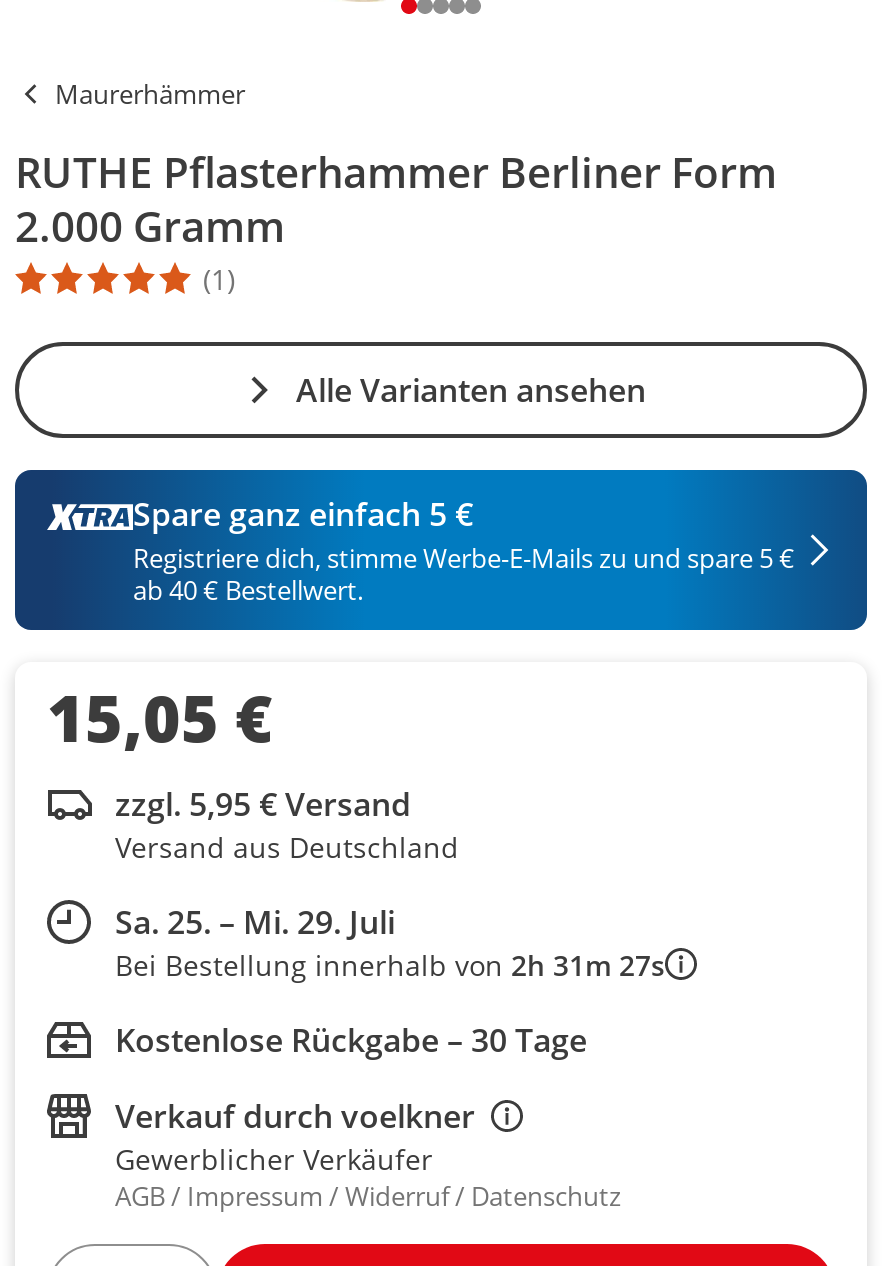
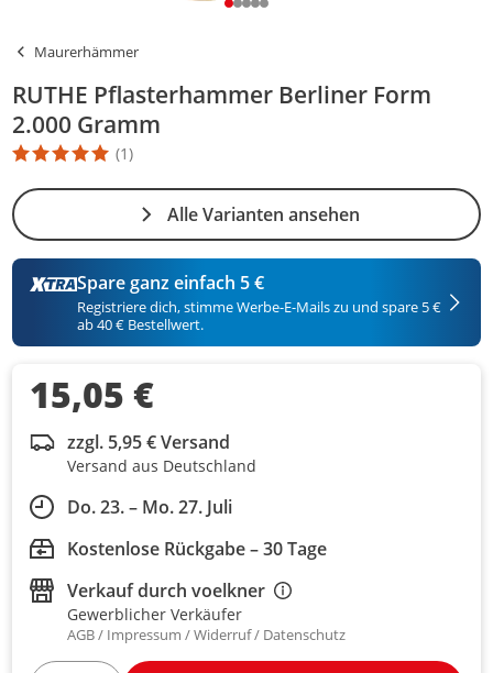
- Sa. 25. – Mi. 29. Juli
- Bei Bestellung innerhalb von 2h 31m 27s
+ Do. 23. – Mo. 27. Juli
